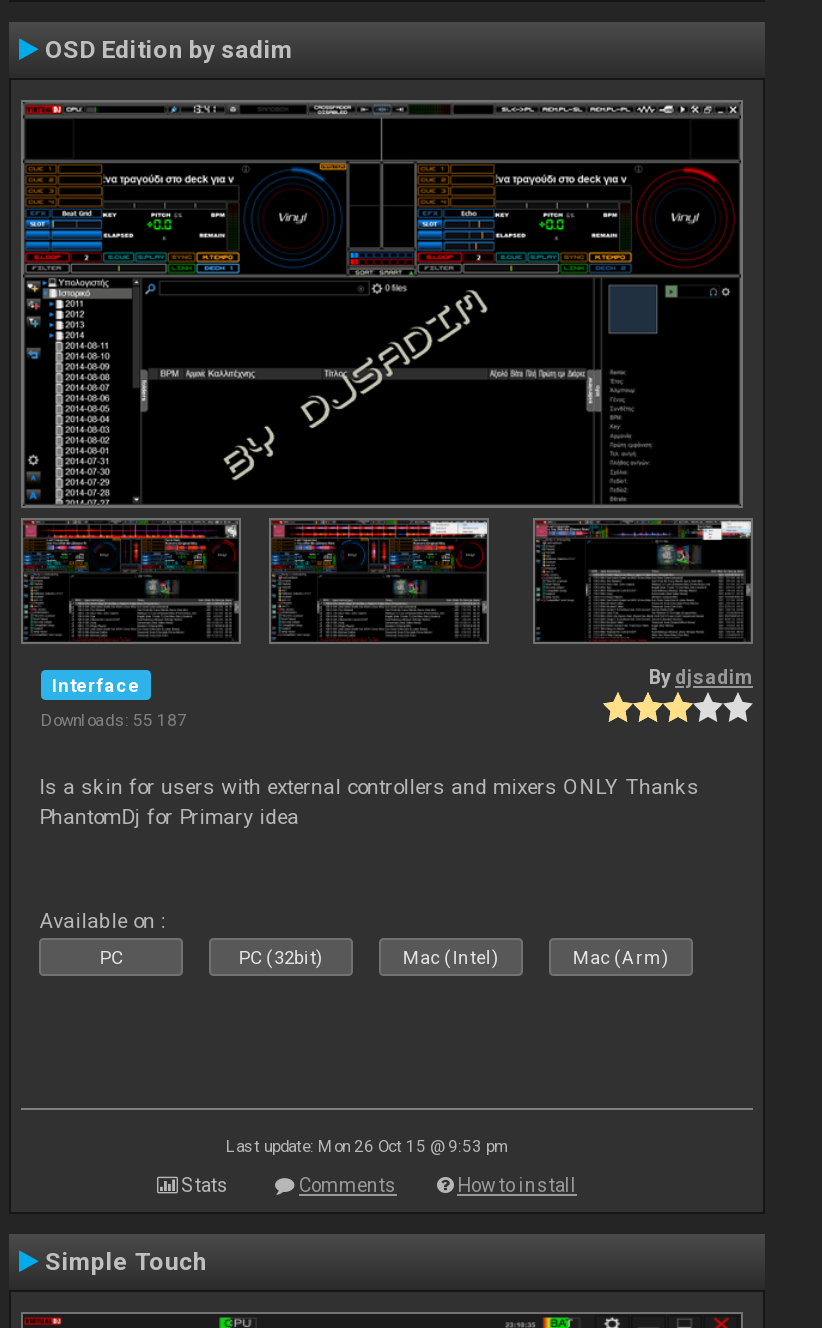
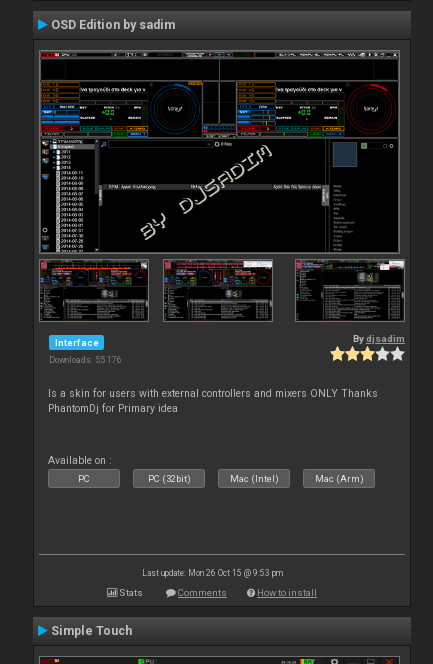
- Downloads: 55 187
+ Downloads: 55 176
